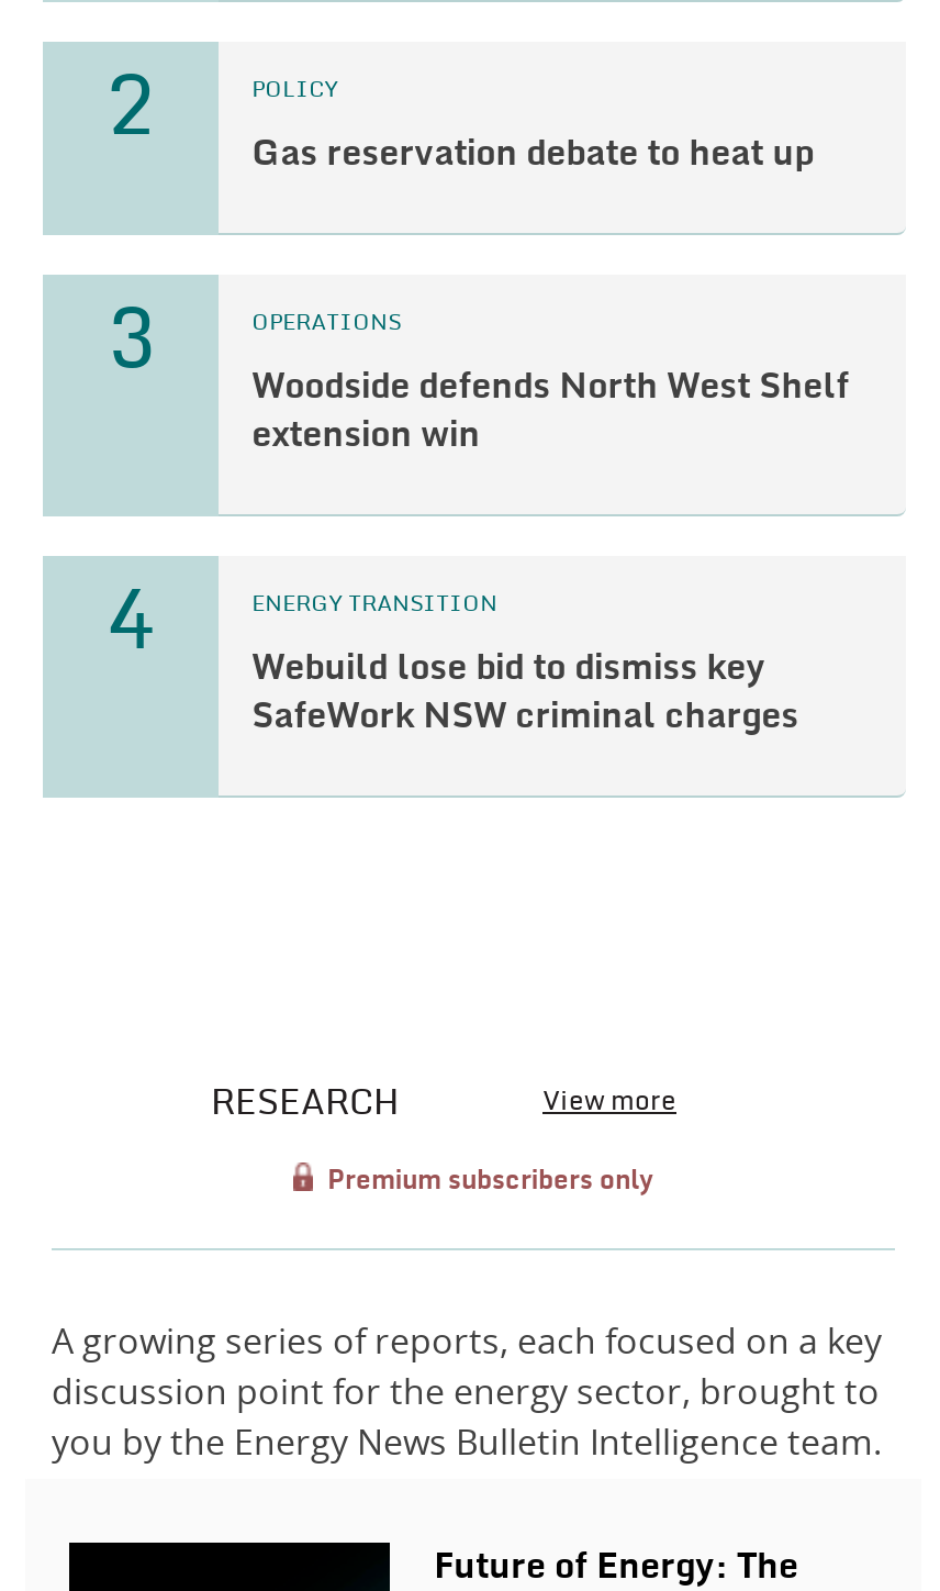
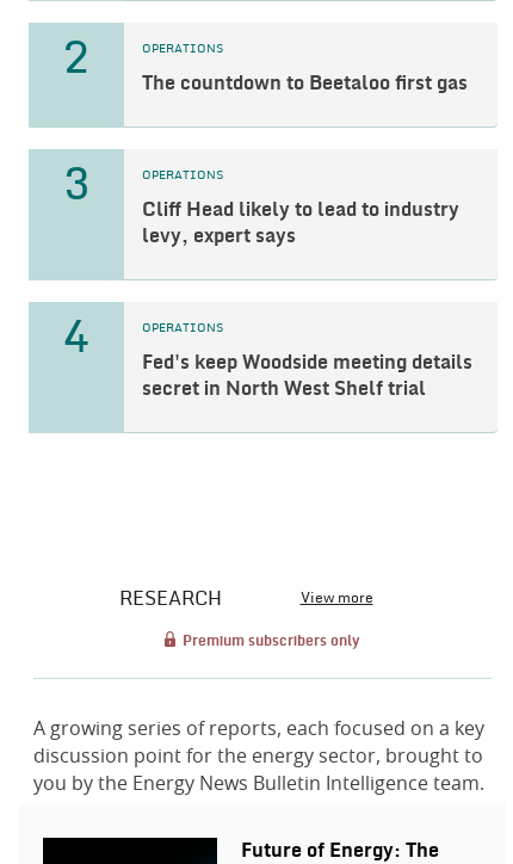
- POLICY
+ OPERATIONS

- Gas reservation debate to heat up
+ The countdown to Beetaloo first gas

- Woodside defends North West Shelf
- extension win
+ Cliff Head likely to lead to industry
+ levy, expert says

- ENERGY TRANSITION
+ OPERATIONS

- Webuild lose bid to dismiss key
- SafeWork NSW criminal charges
+ Fed's keep Woodside meeting details
+ secret in North West Shelf trial
